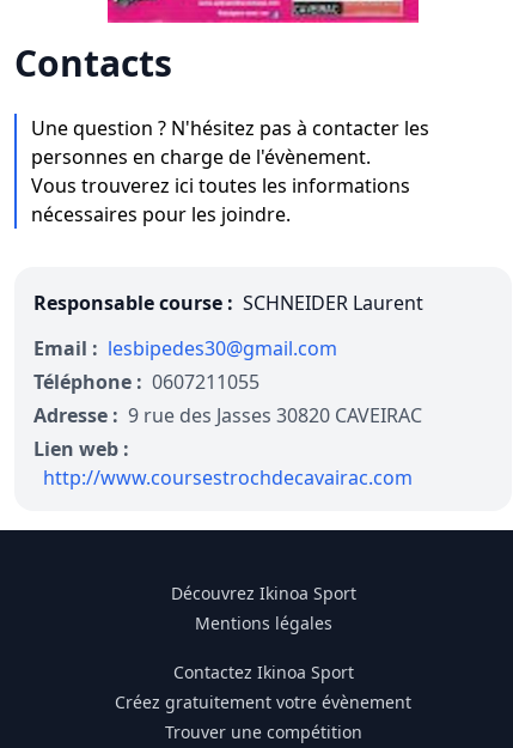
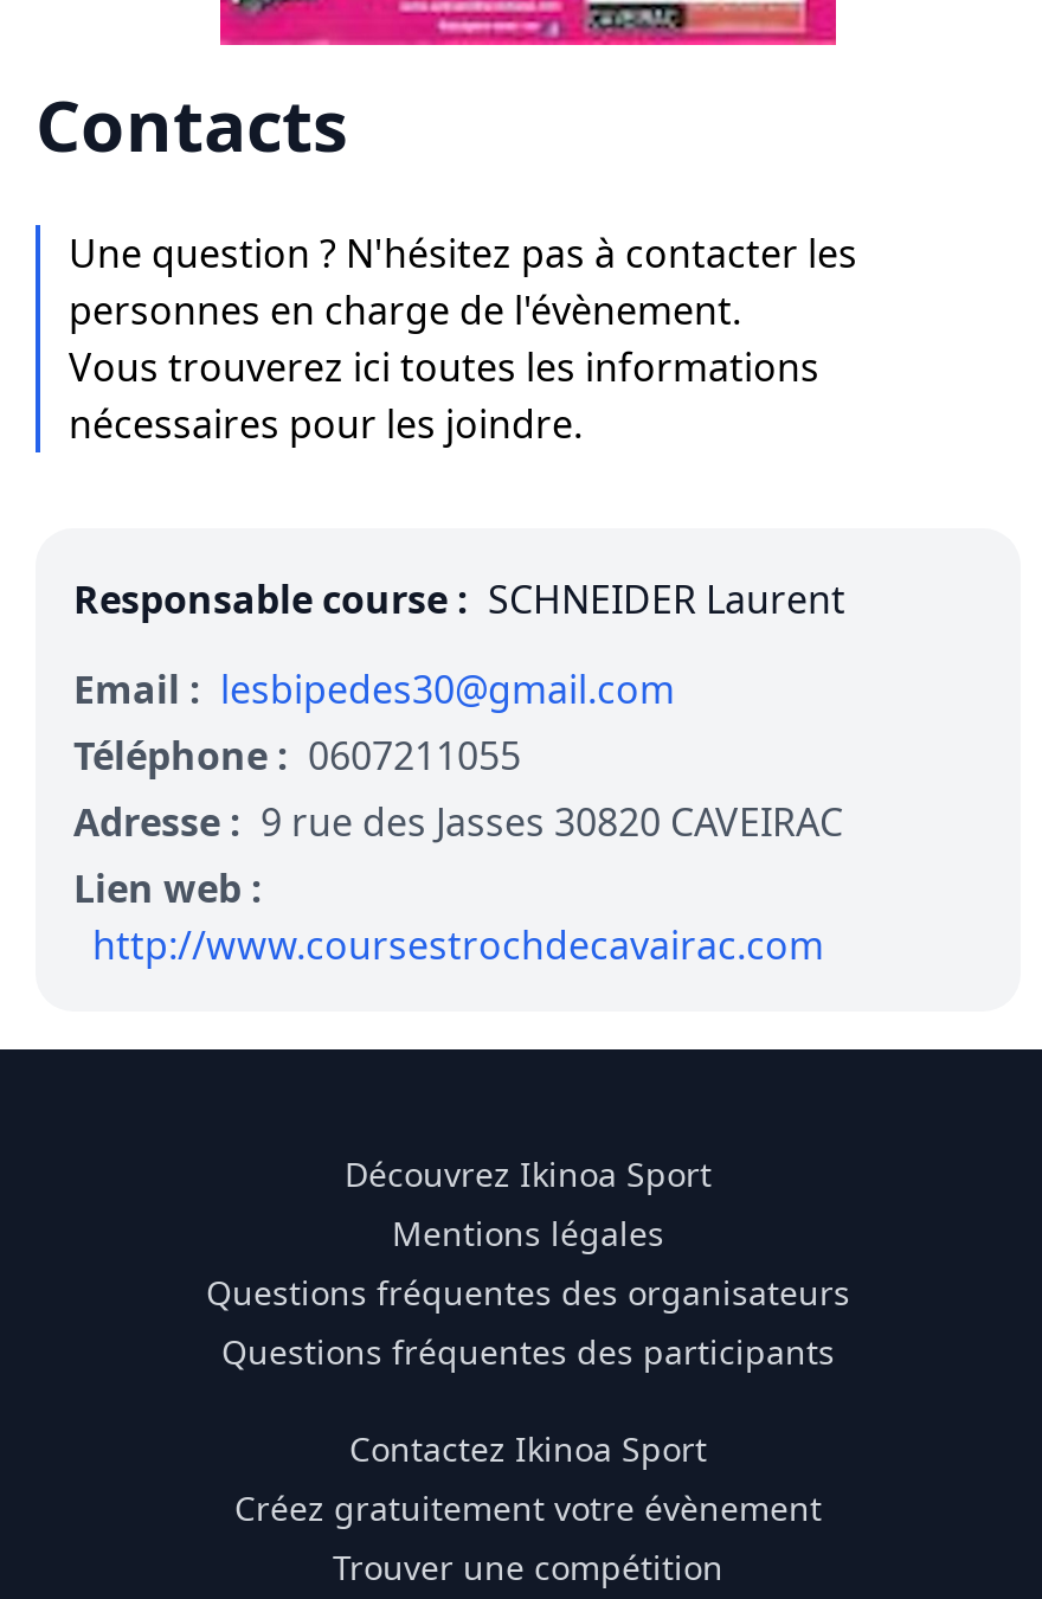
+ Questions fréquentes des organisateurs
+ Questions fréquentes des participants
